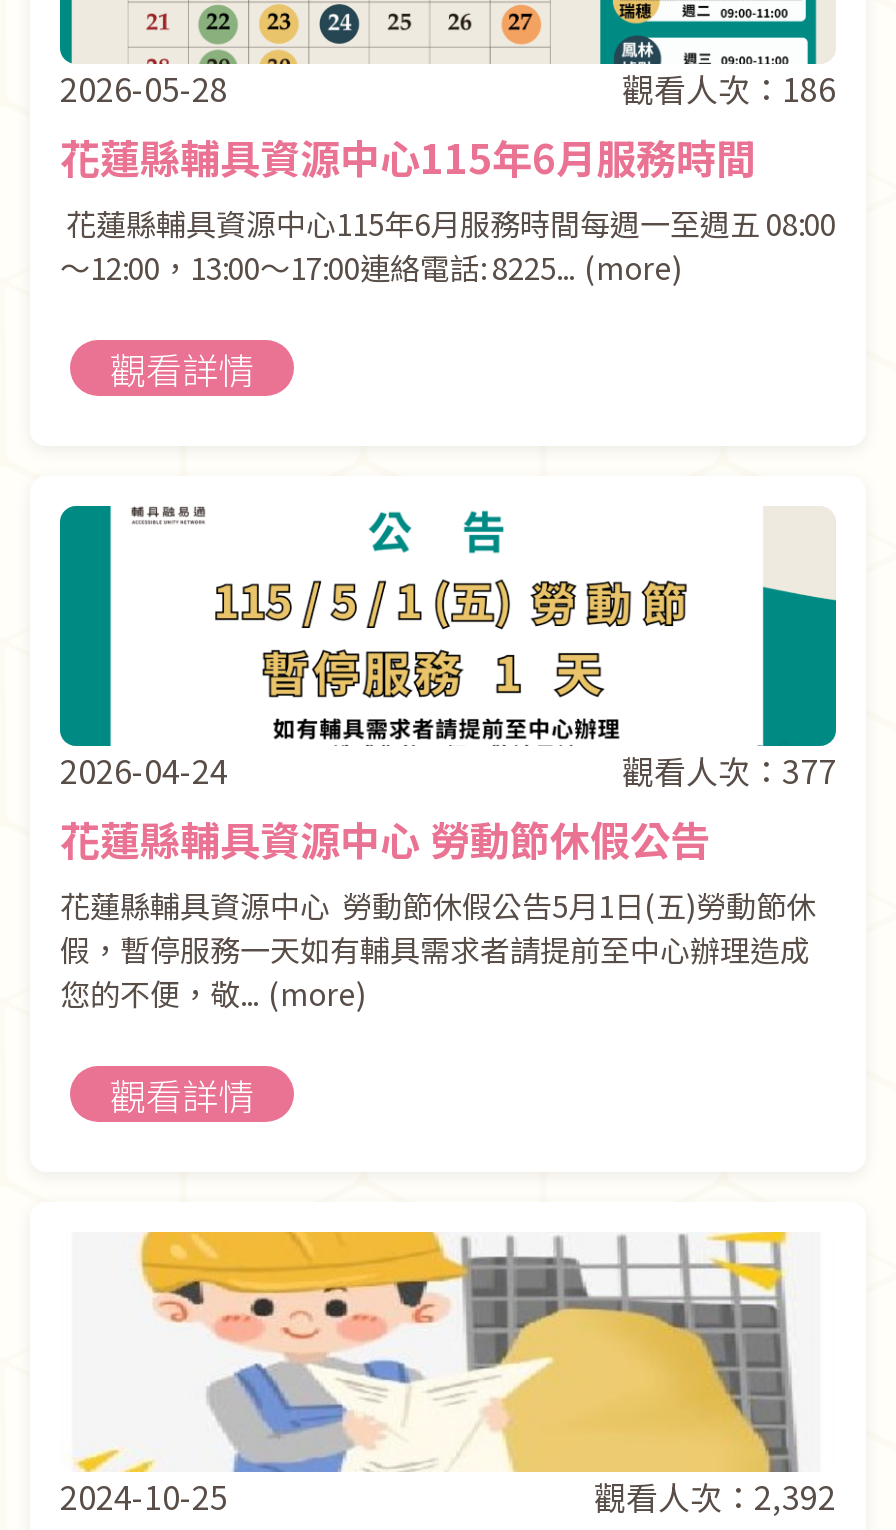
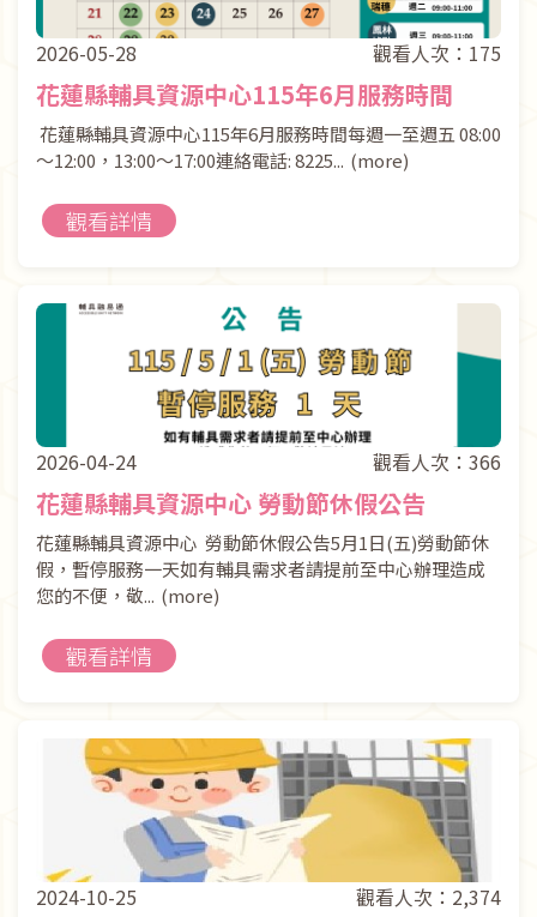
- 觀看人次：186
+ 觀看人次：175

- 觀看人次：377
+ 觀看人次：366

- 觀看人次：2,392
+ 觀看人次：2,374
